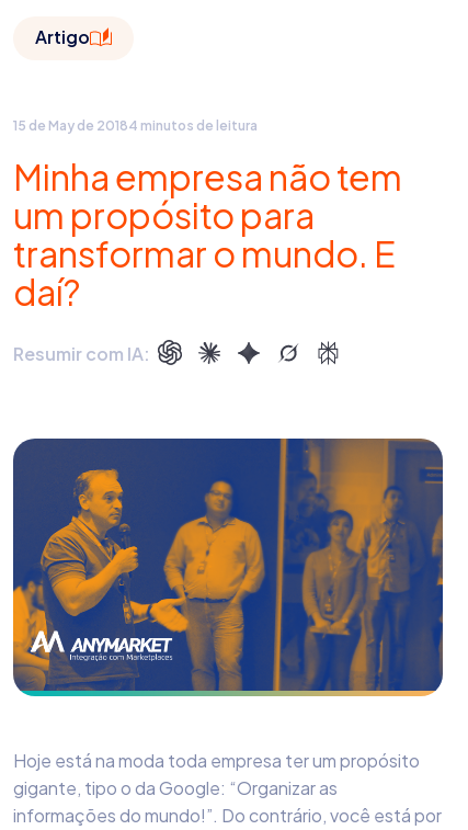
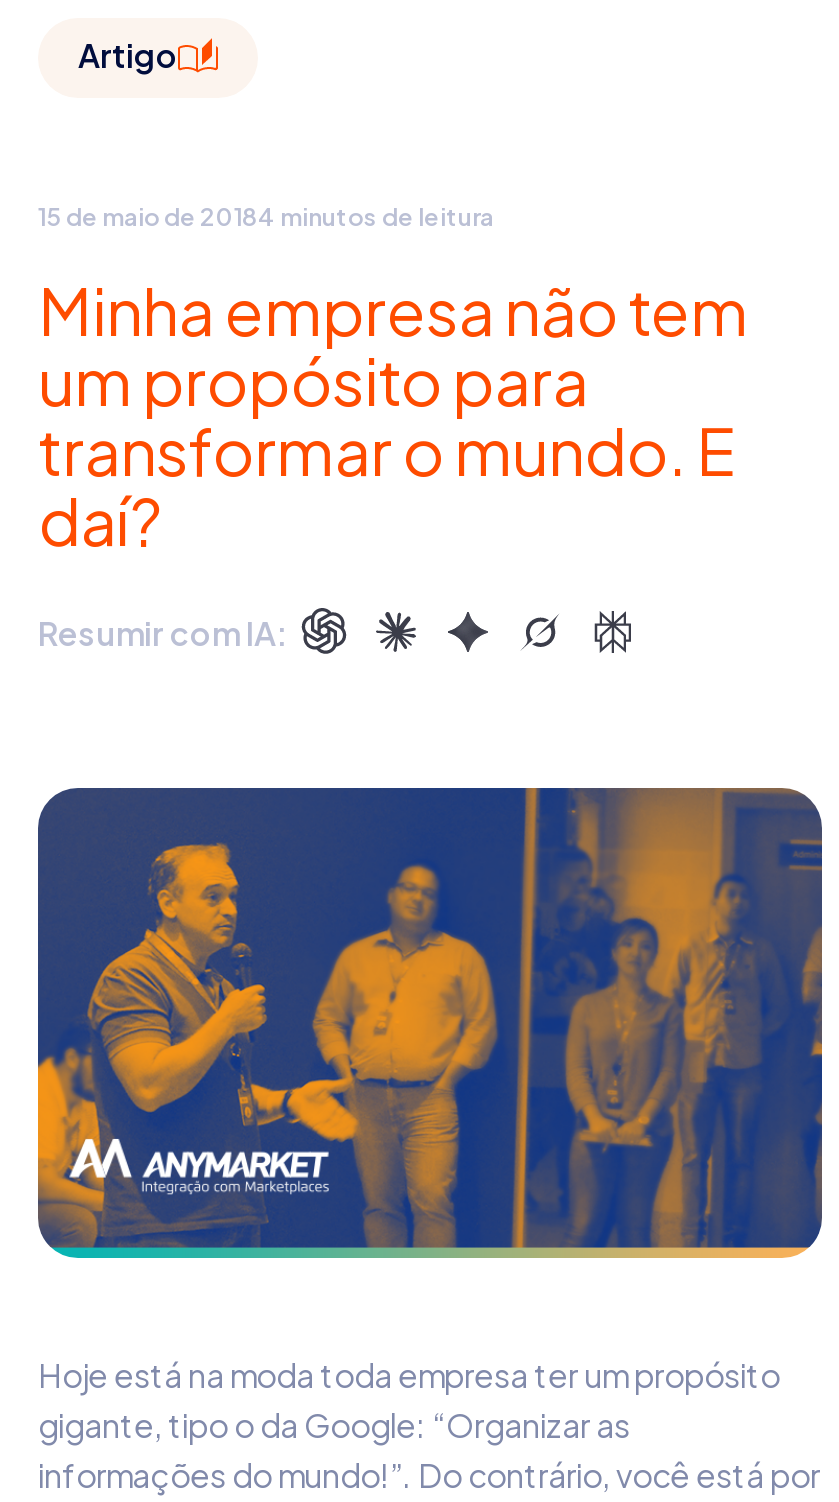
- 15 de May de 20184 minutos de leitura
+ 15 de maio de 20184 minutos de leitura
